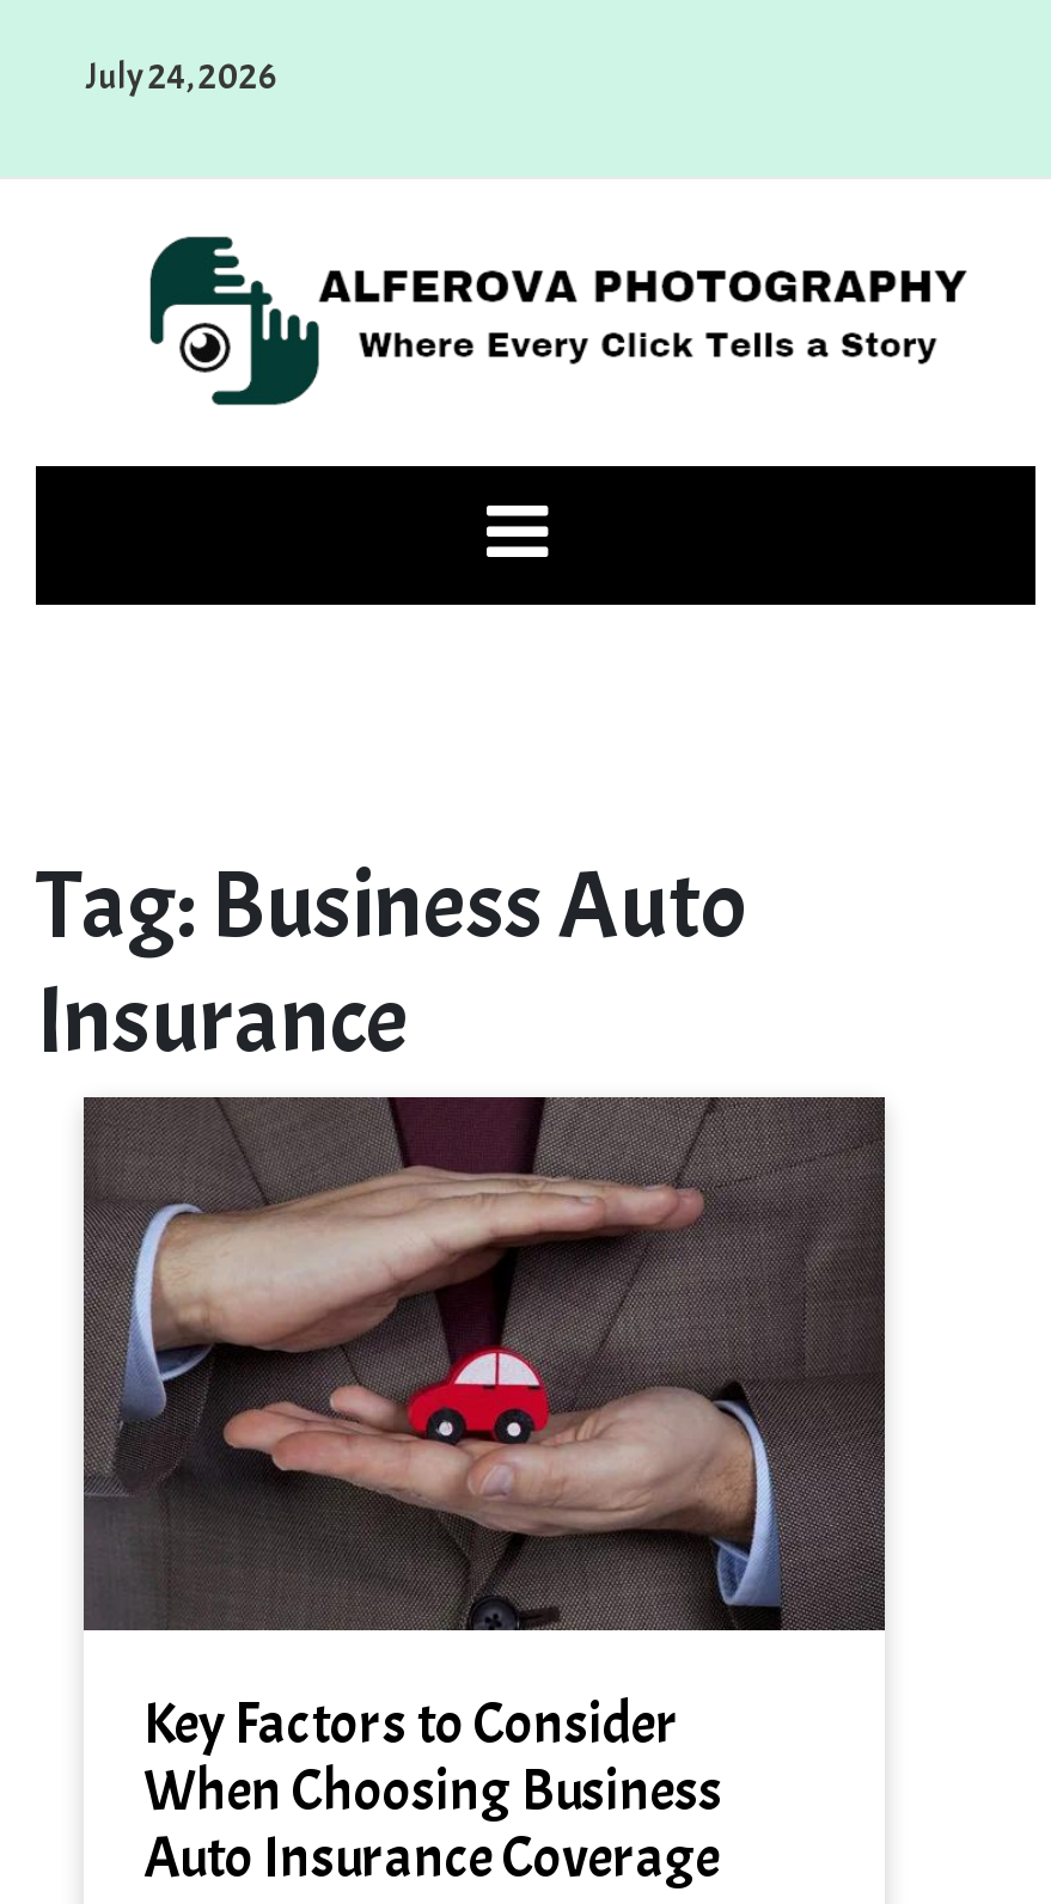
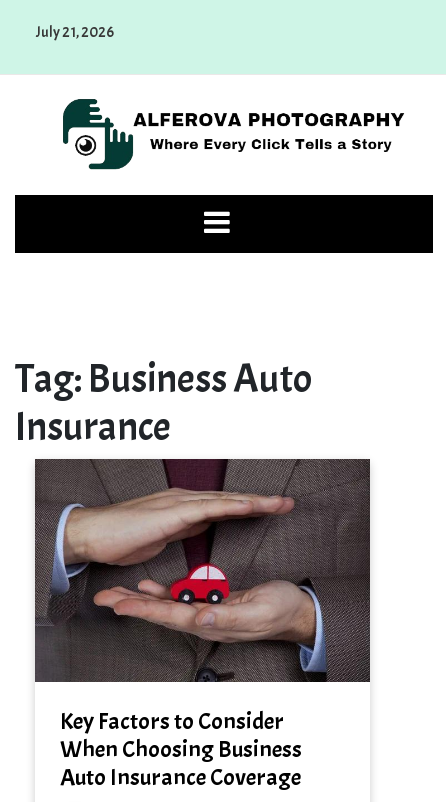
- July 24, 2026
+ July 21, 2026
